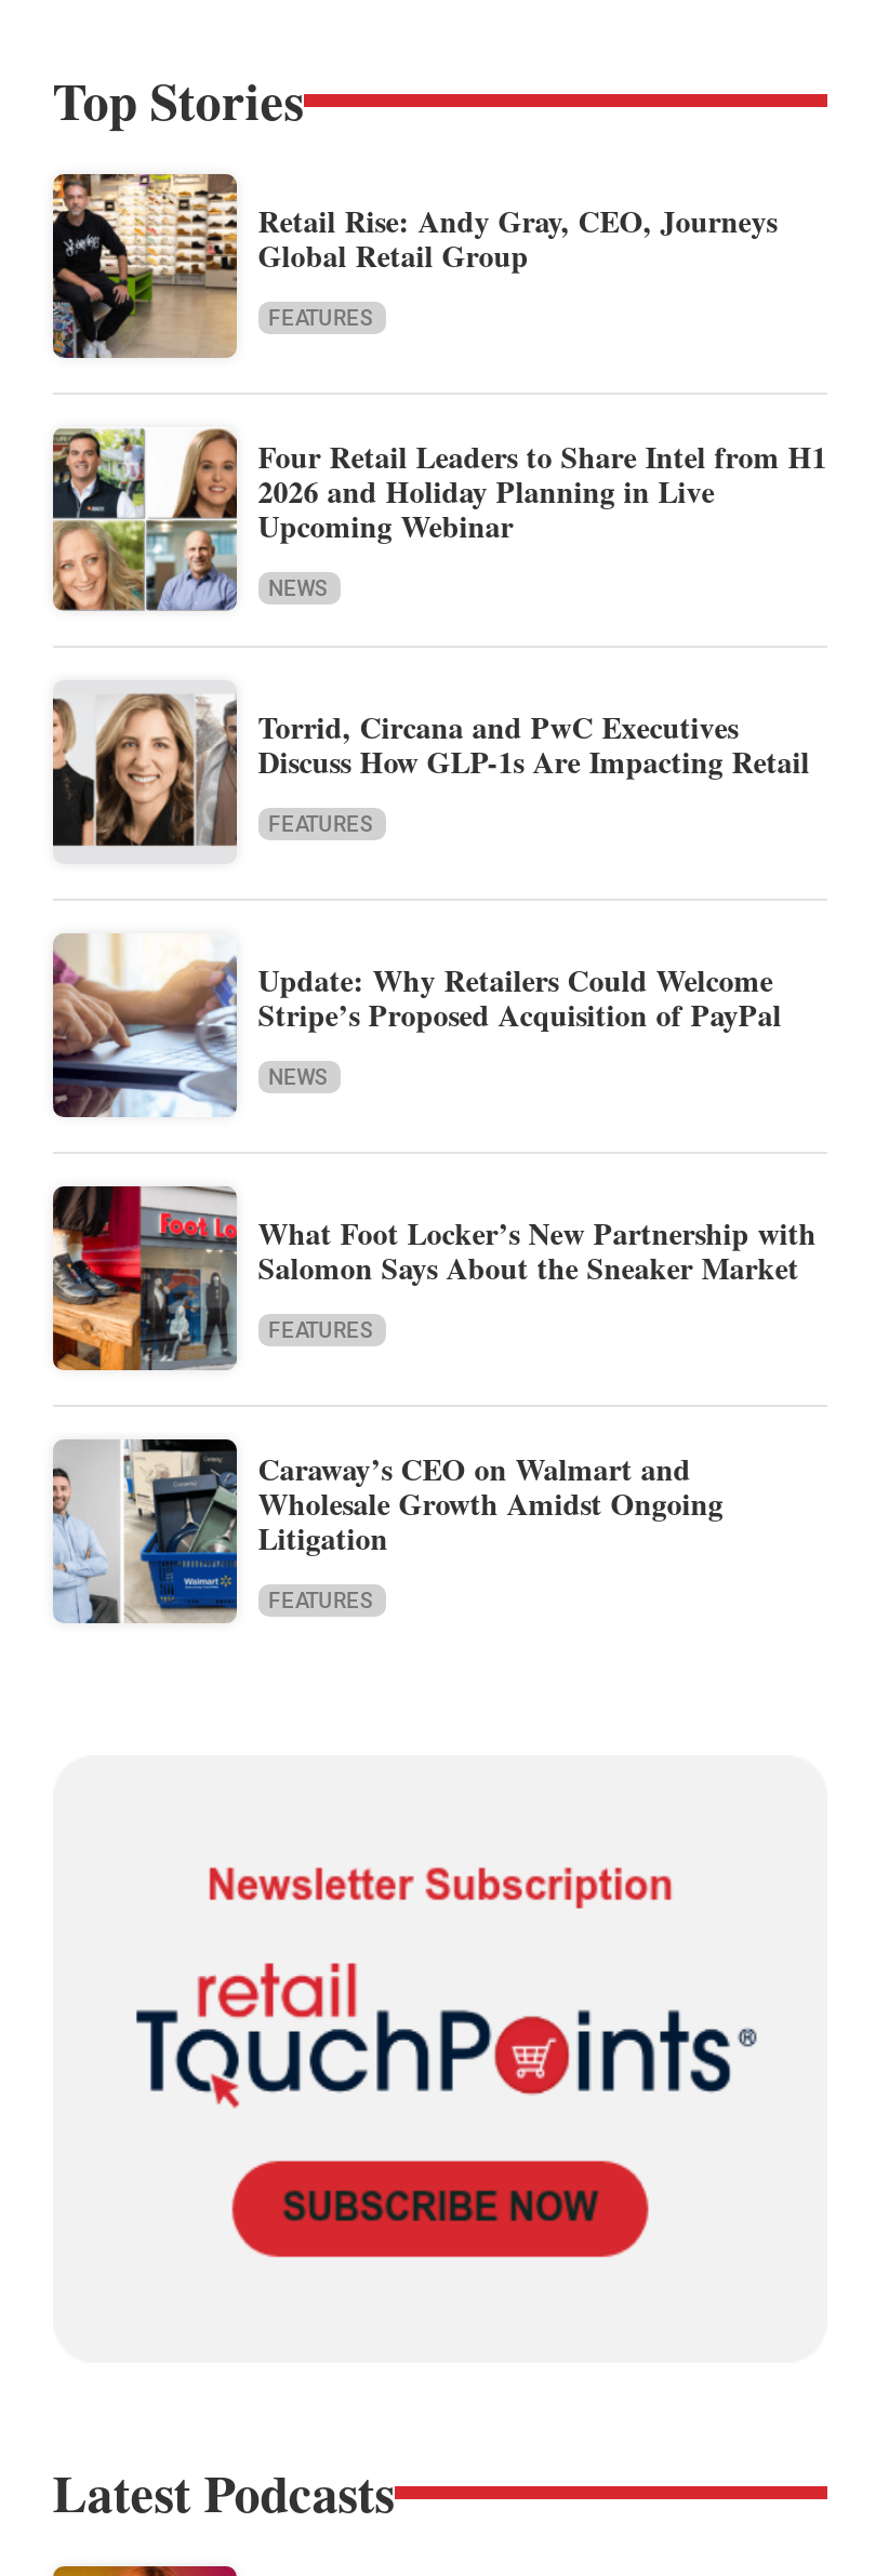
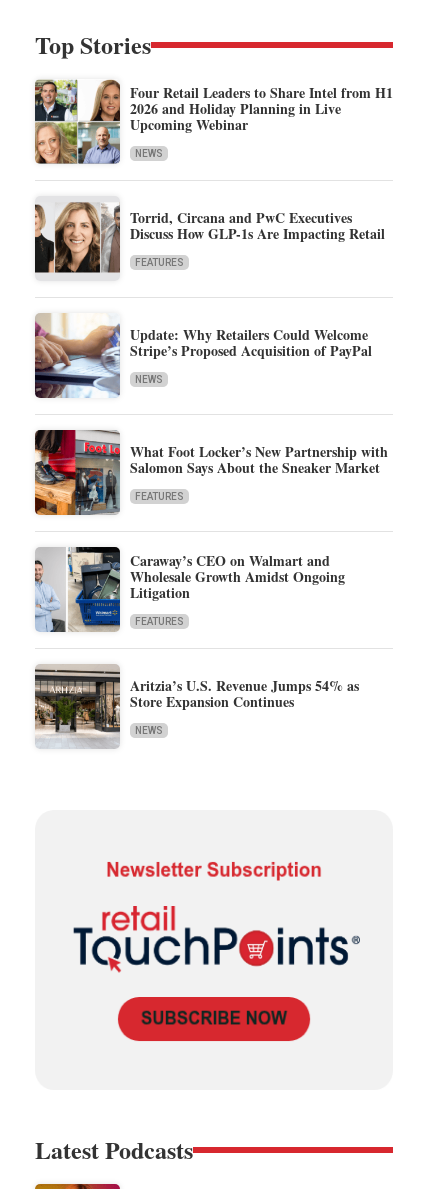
- [image]
- Retail Rise: Andy Gray, CEO, Journeys
- Global Retail Group
- FEATURES

moved up: [image] | Four Retail Leaders to Share Intel from H1 | 2026 and Holiday Planning in Live | ... | Litigation | FEATURES

+ [image]
+ Aritzia’s U.S. Revenue Jumps 54% as
+ Store Expansion Continues
+ NEWS
